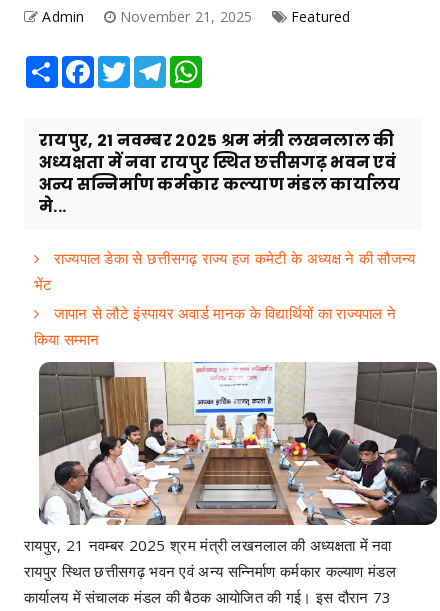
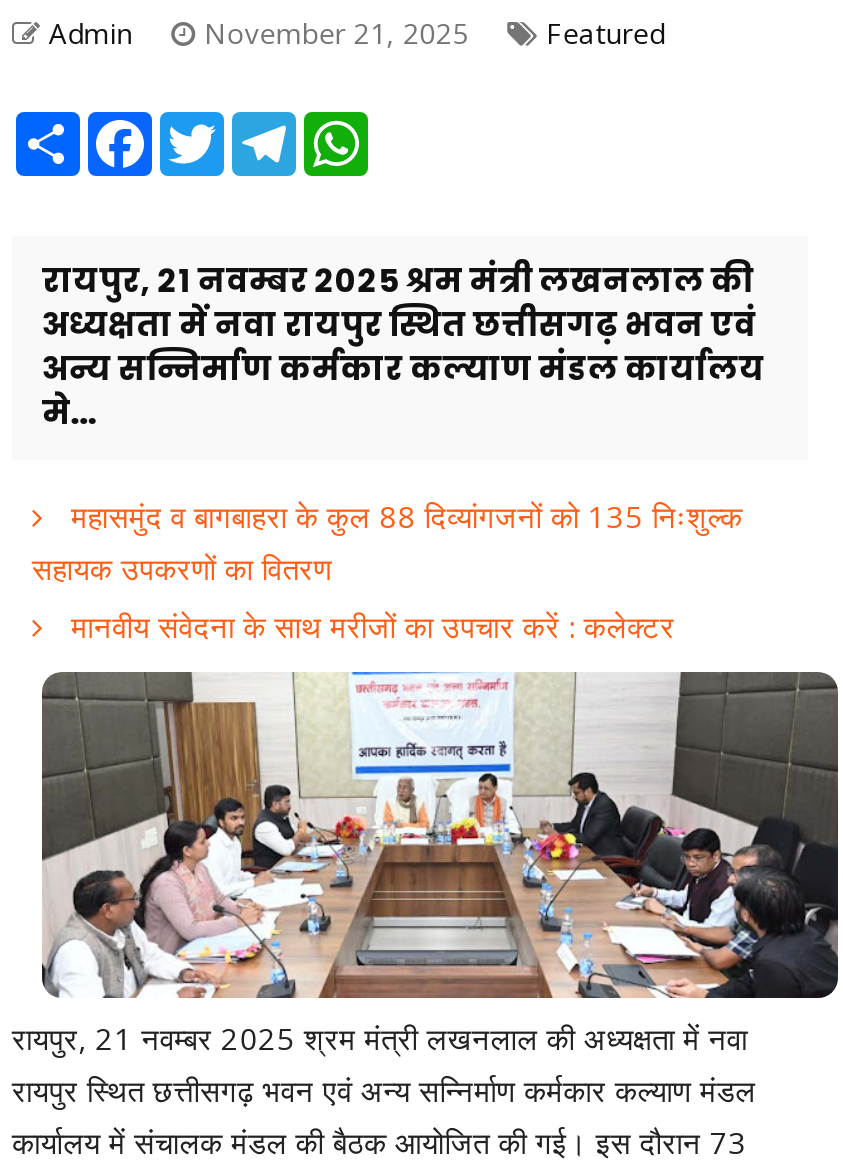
- राज्यपाल डेका से छत्तीसगढ़ राज्य हज कमेटी के अध्यक्ष ने की सौजन्य
- भेंट
- जापान से लौटे इंस्पायर अवार्ड मानक के विद्यार्थियों का राज्यपाल ने
- किया सम्मान
+ महासमुंद व बागबाहरा के कुल 88 दिव्यांगजनों को 135 निःशुल्क
+ सहायक उपकरणों का वितरण
+ मानवीय संवेदना के साथ मरीजों का उपचार करें : कलेक्टर
